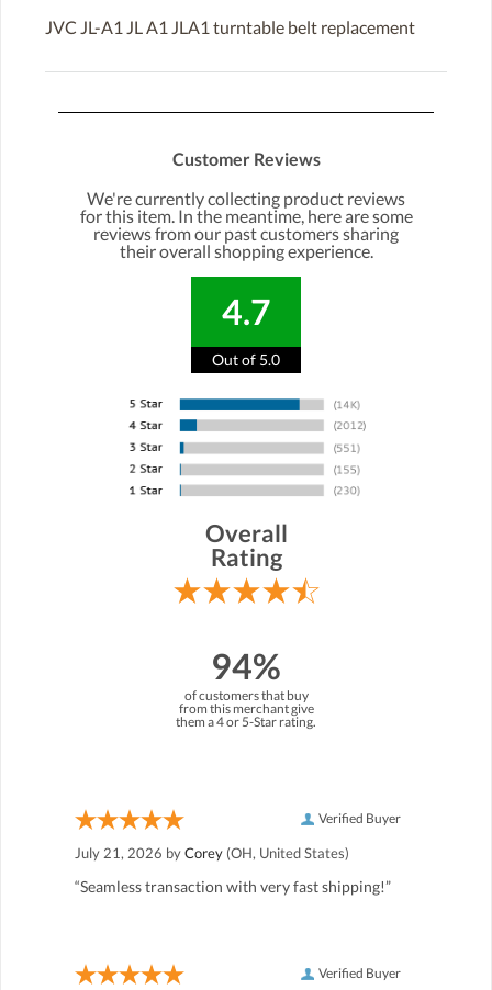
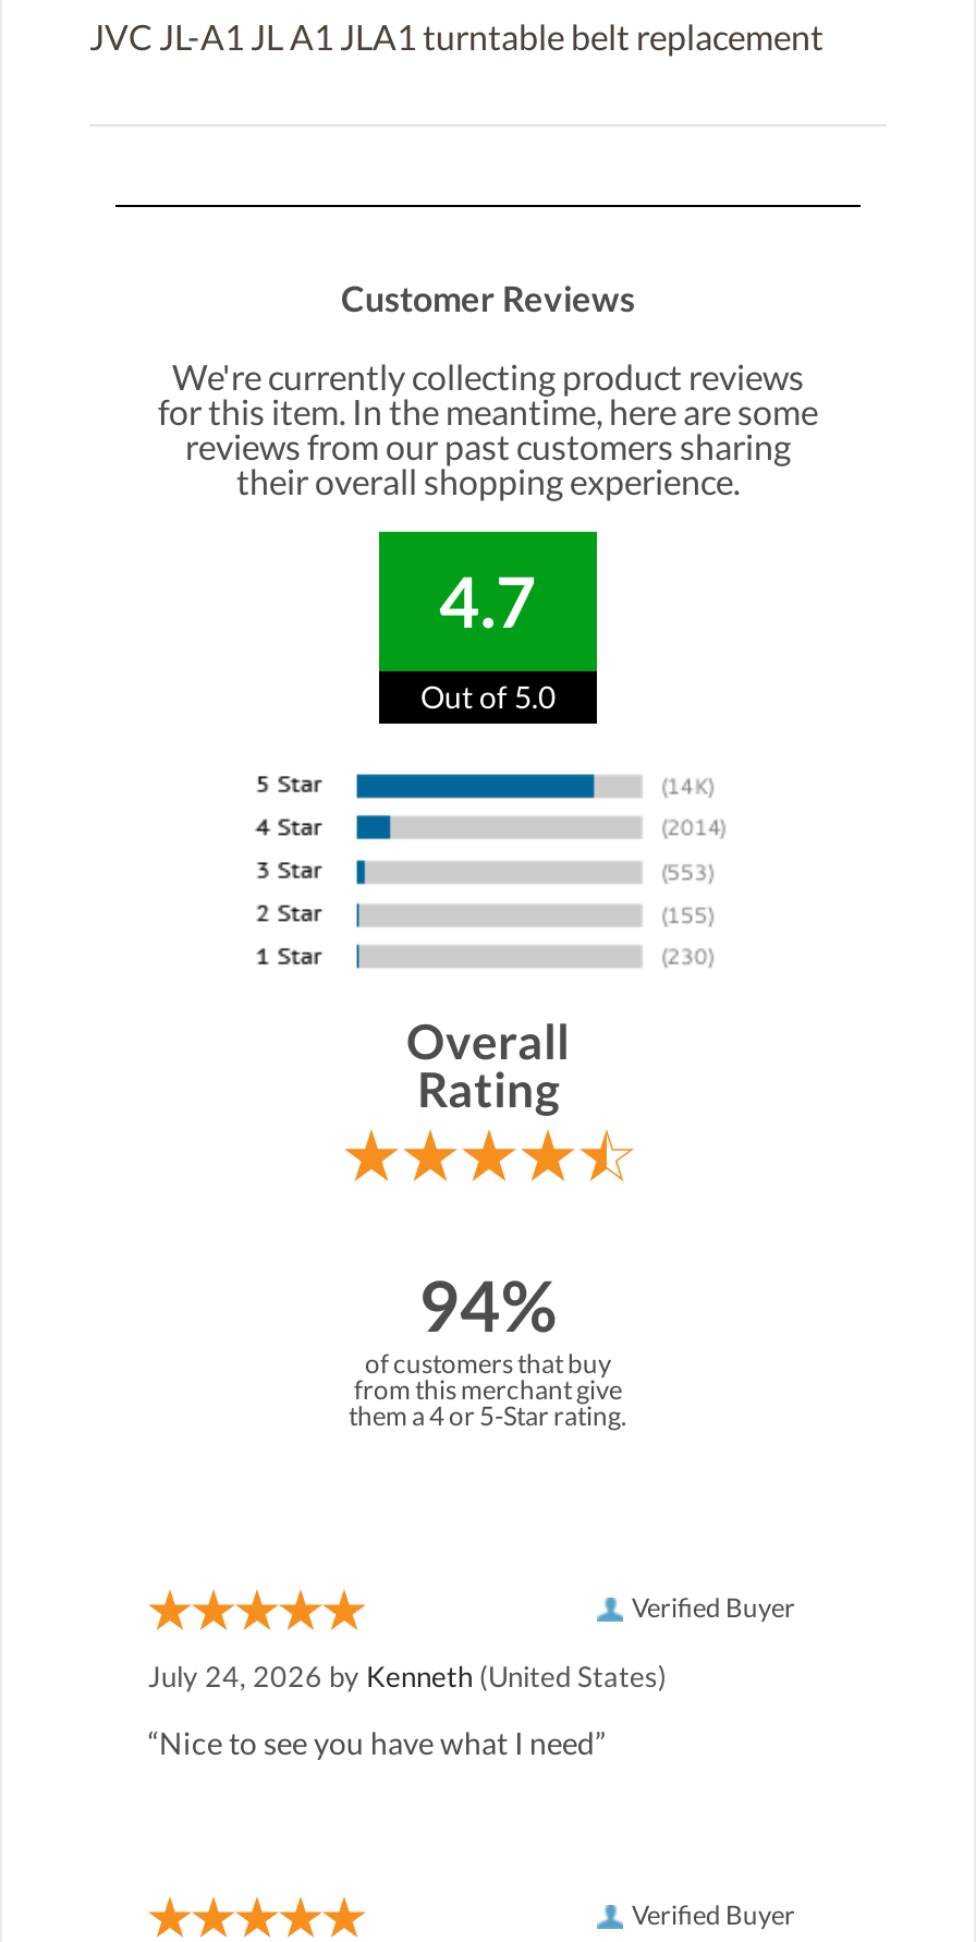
- July 21, 2026 by Corey (OH, United States)
+ July 24, 2026 by Kenneth (United States)

- “Seamless transaction with very fast shipping!”
+ “Nice to see you have what I need”
